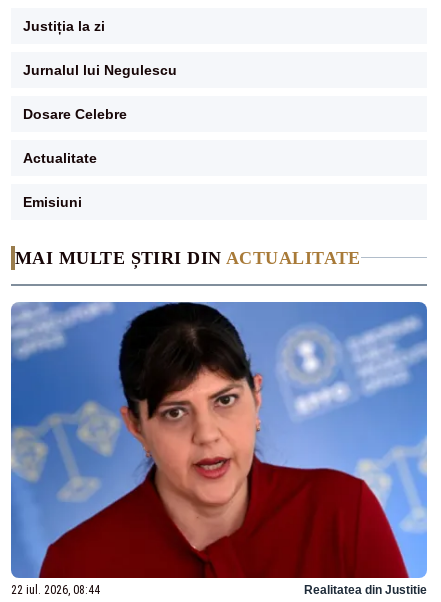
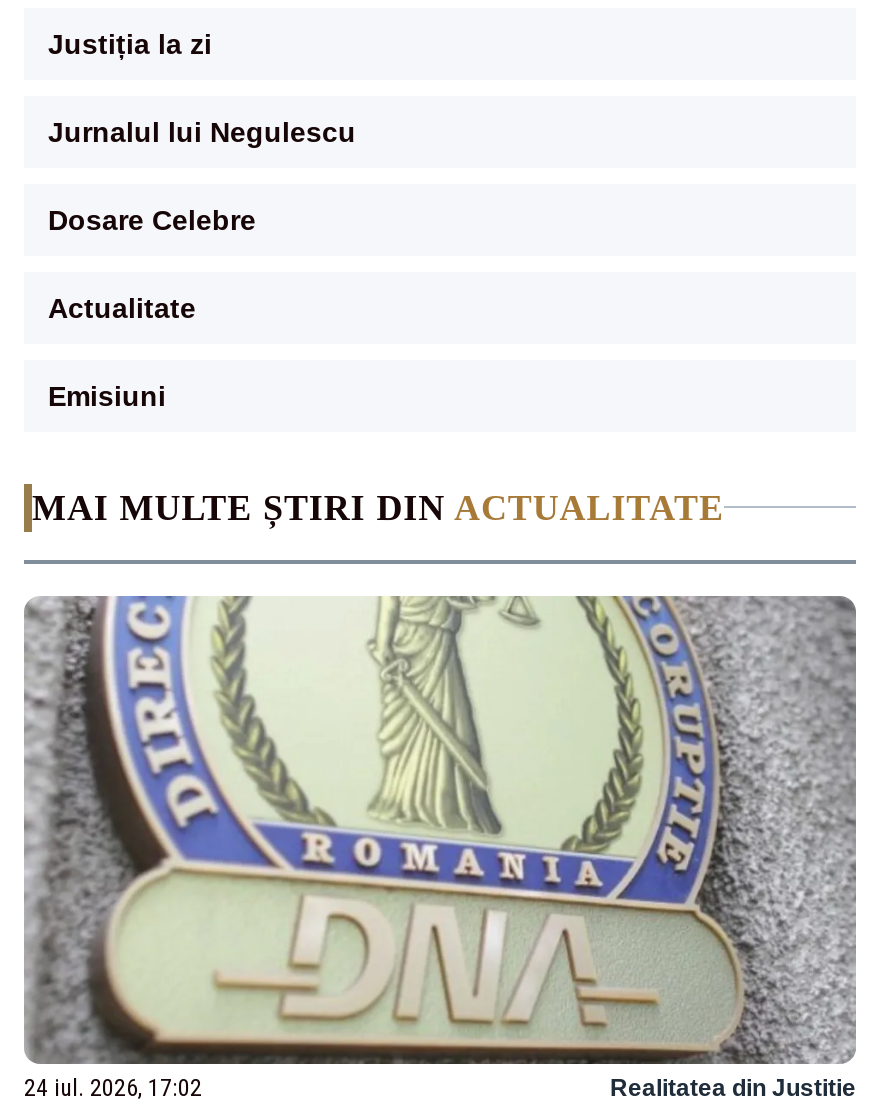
- [image]
- 22 iul. 2026, 08:44
+ [image]
+ 24 iul. 2026, 17:02
